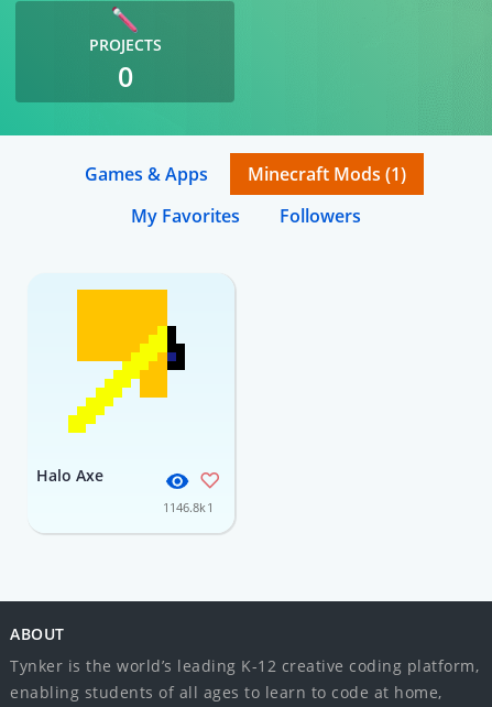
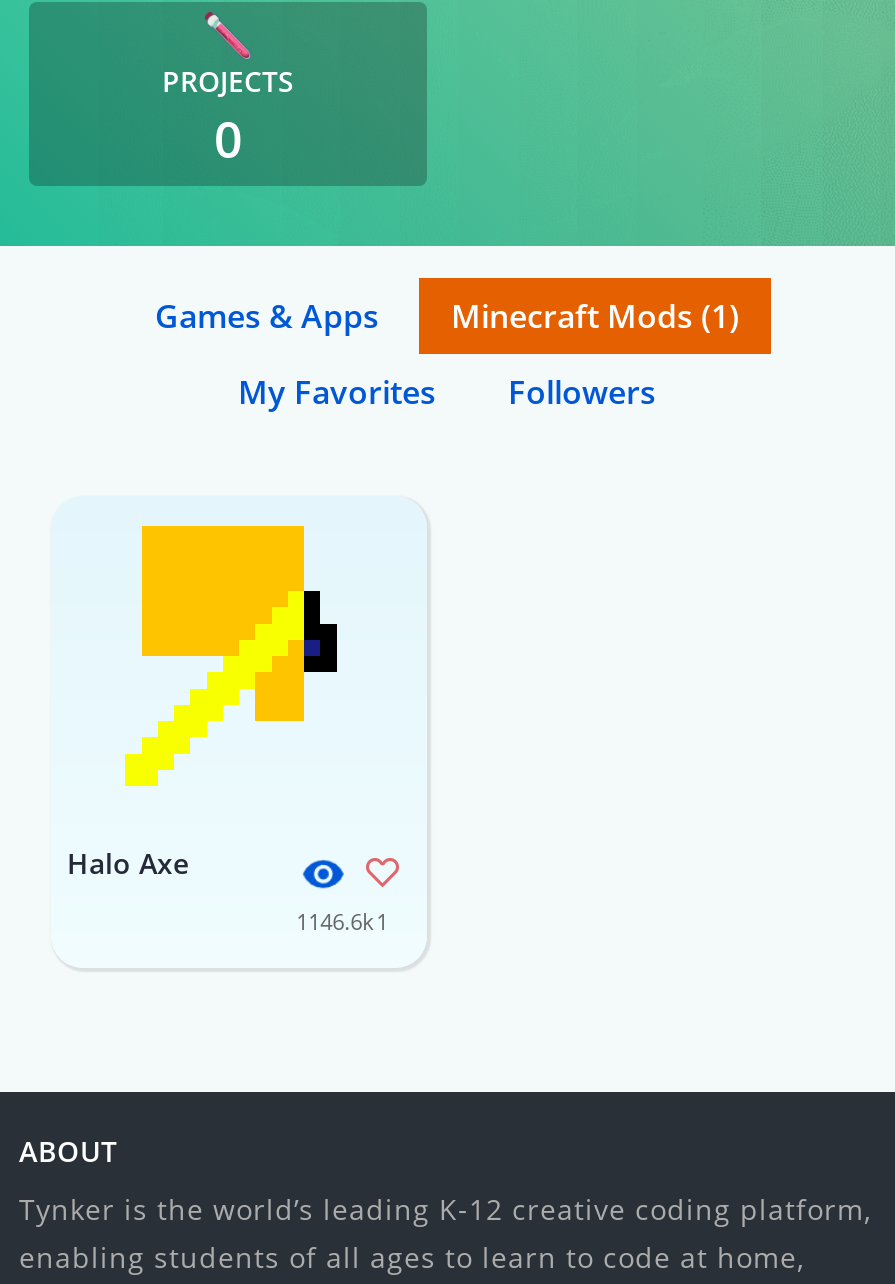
- 1146.8k 1
+ 1146.6k 1
